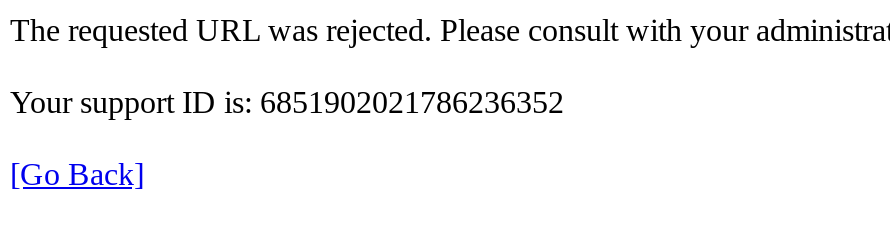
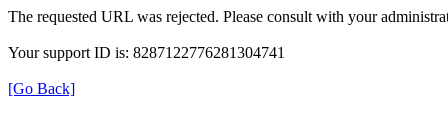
- Your support ID is: 6851902021786236352
+ Your support ID is: 8287122776281304741
